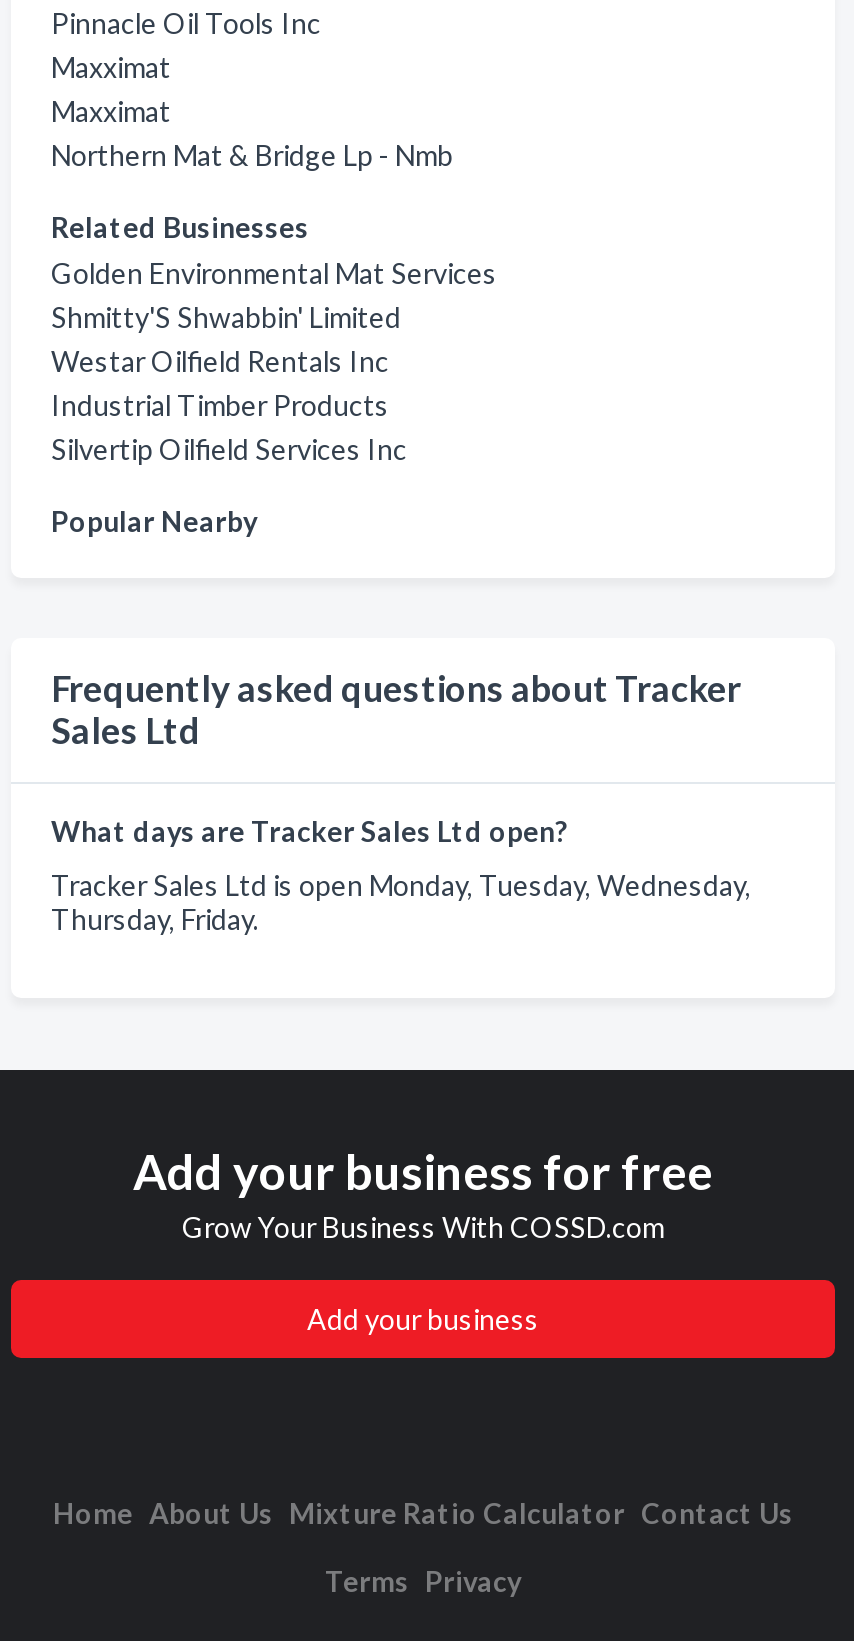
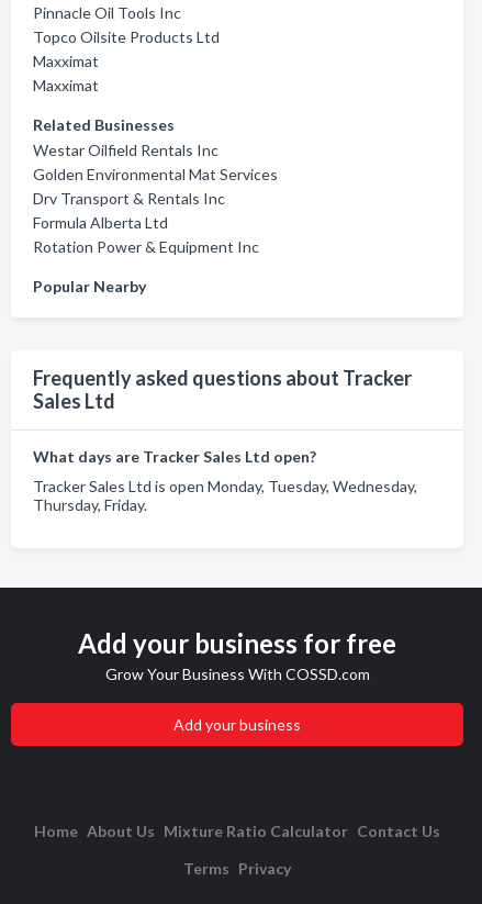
+ Topco Oilsite Products Ltd

moved down: Maxximat | Maxximat

- Northern Mat & Bridge Lp - Nmb

moved down: Golden Environmental Mat Services

- Shmitty'S Shwabbin' Limited

moved up: Westar Oilfield Rentals Inc

- Industrial Timber Products
- Silvertip Oilfield Services Inc
+ Drv Transport & Rentals Inc
+ Formula Alberta Ltd
+ Rotation Power & Equipment Inc
